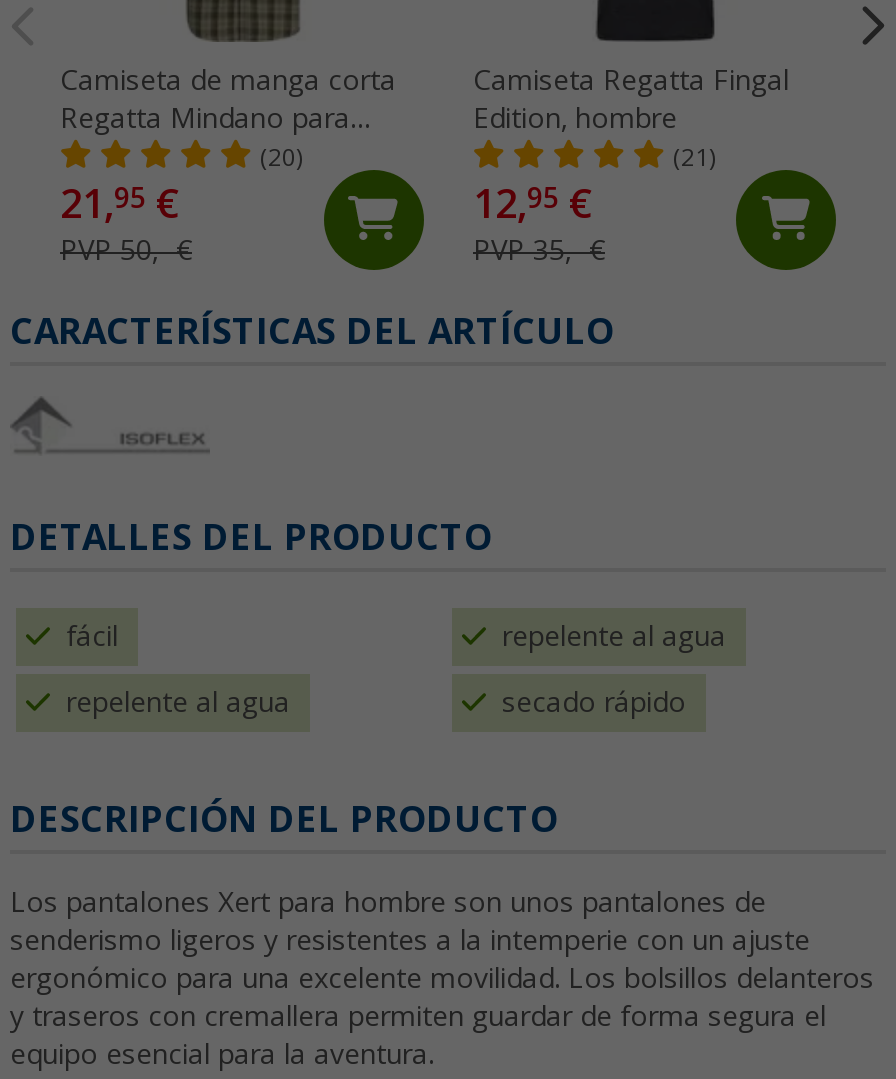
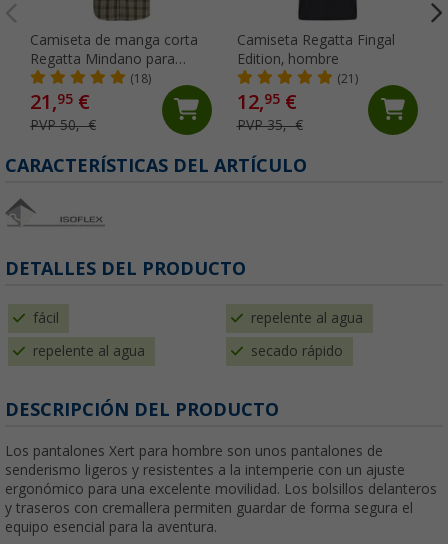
- (20)
+ (18)
